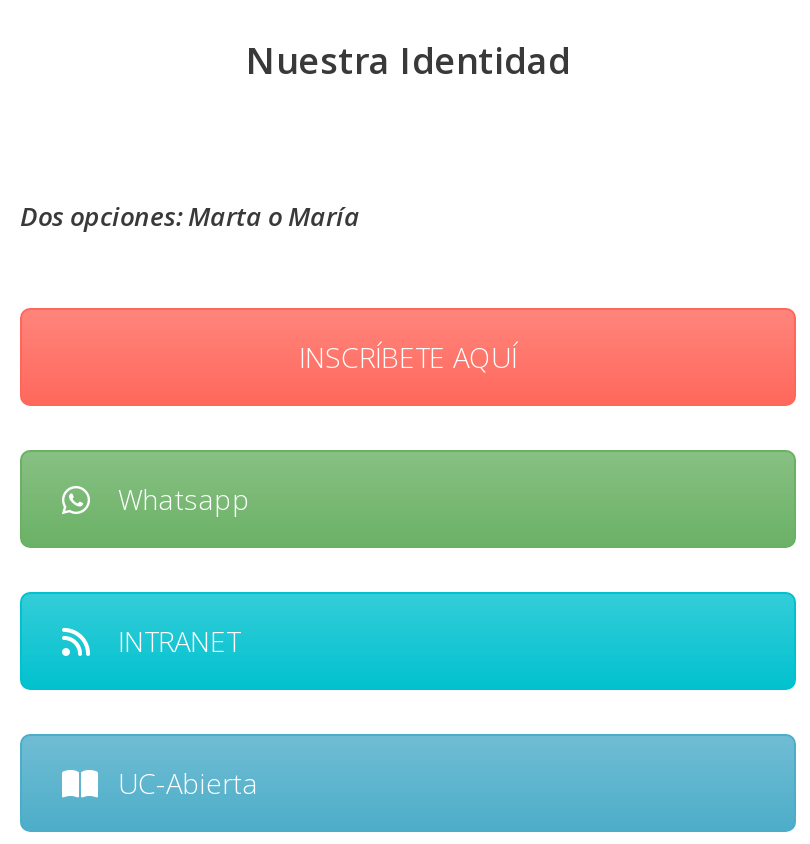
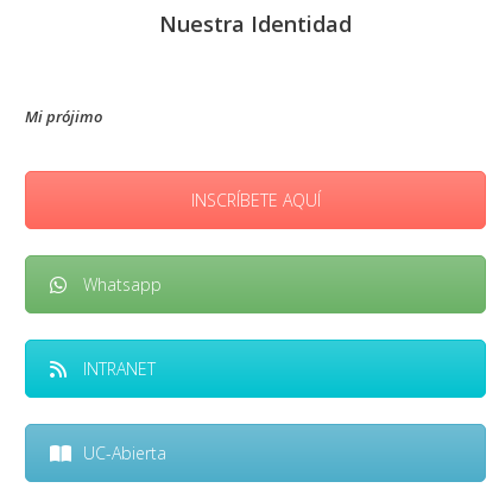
- Dos opciones: Marta o María
+ Mi prójimo
